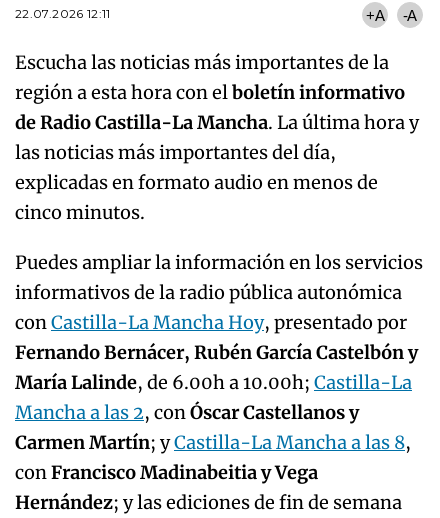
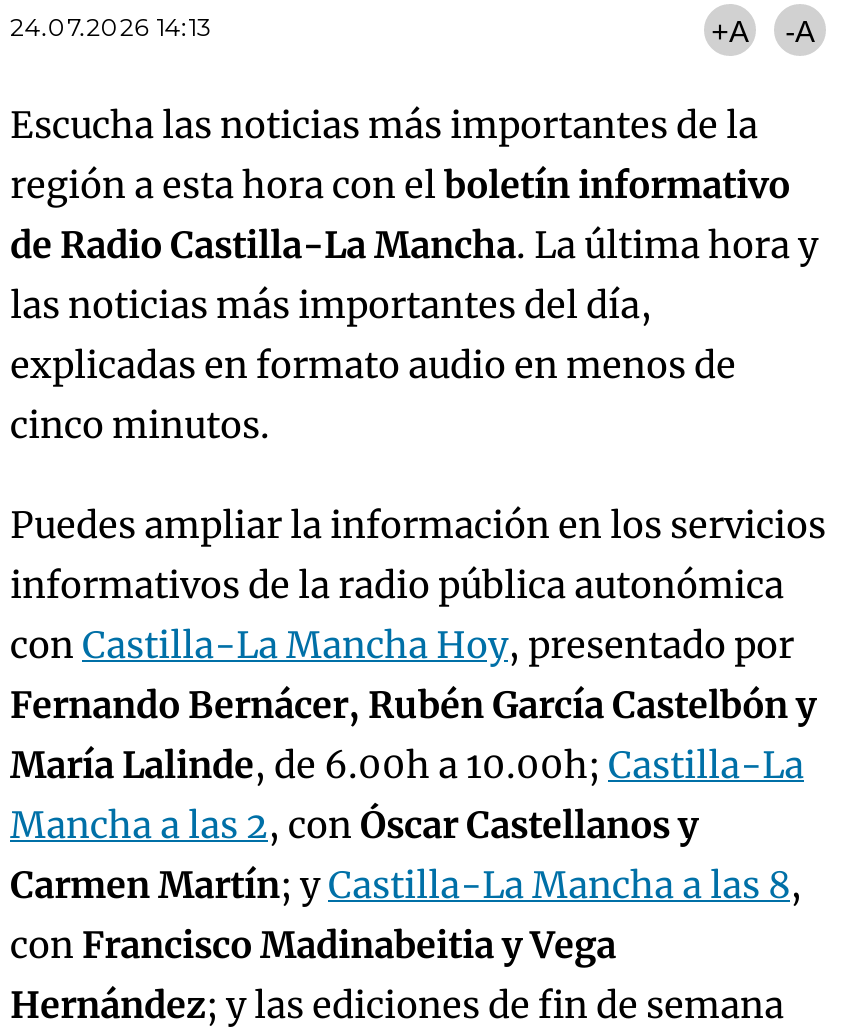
- 22.07.2026 12:11
+ 24.07.2026 14:13
